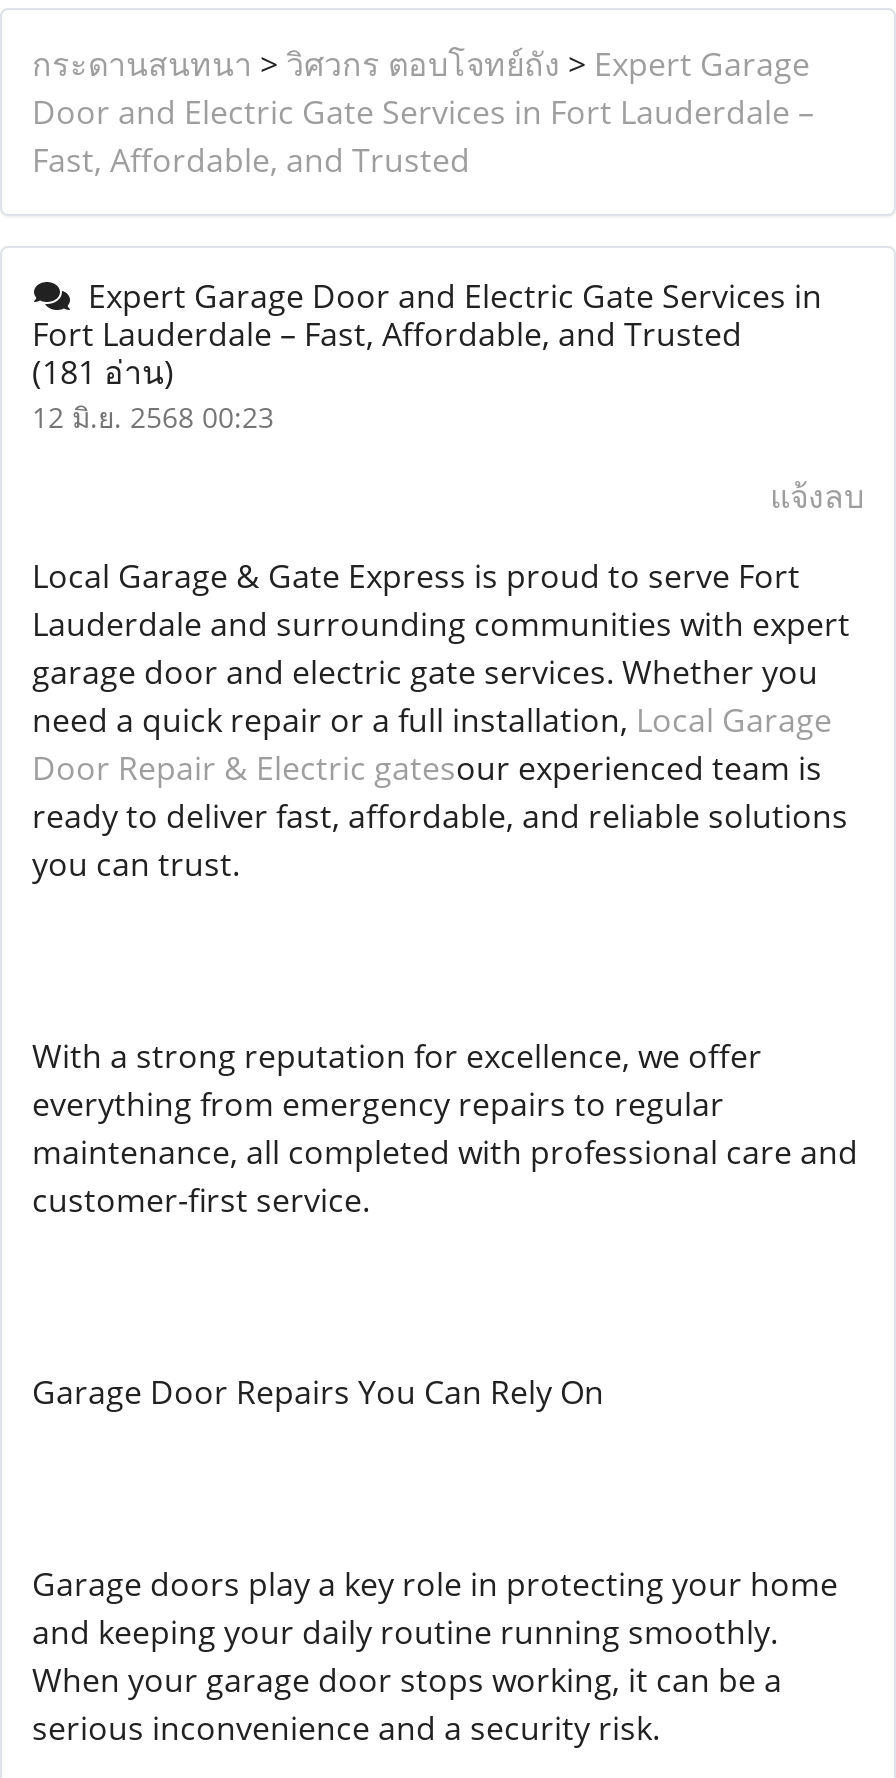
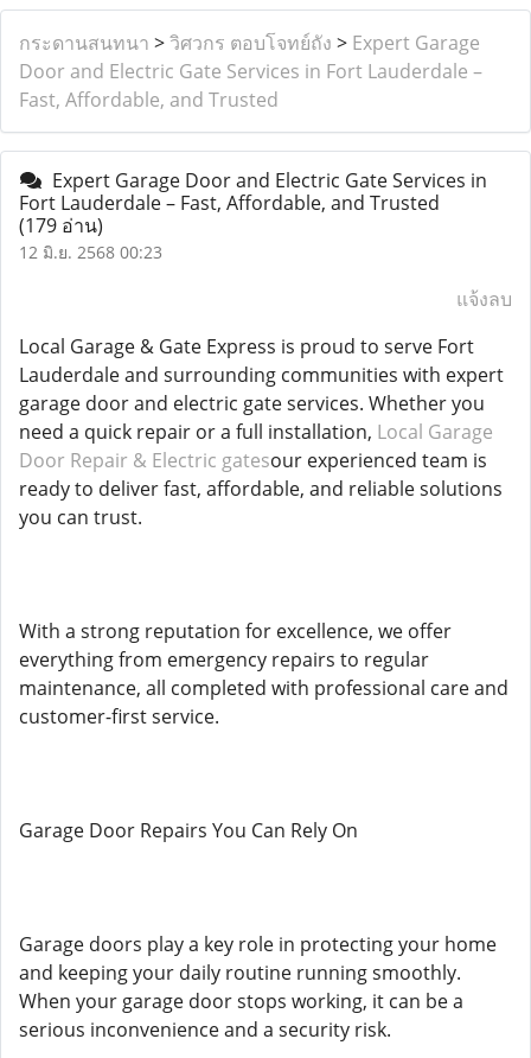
- (181 อ่าน)
+ (179 อ่าน)
